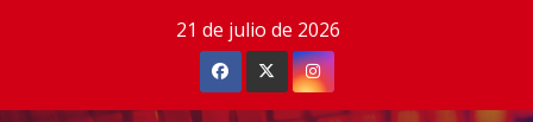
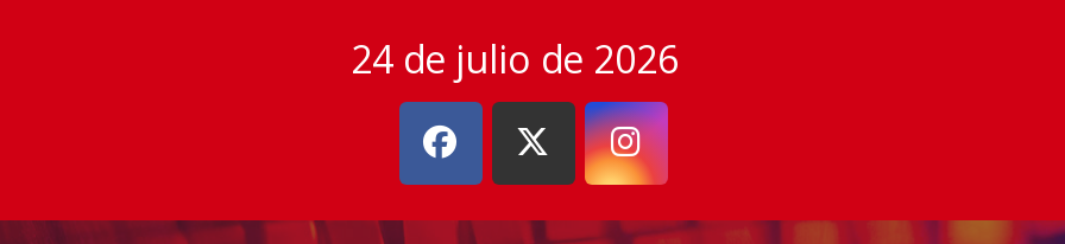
- 21 de julio de 2026
+ 24 de julio de 2026
